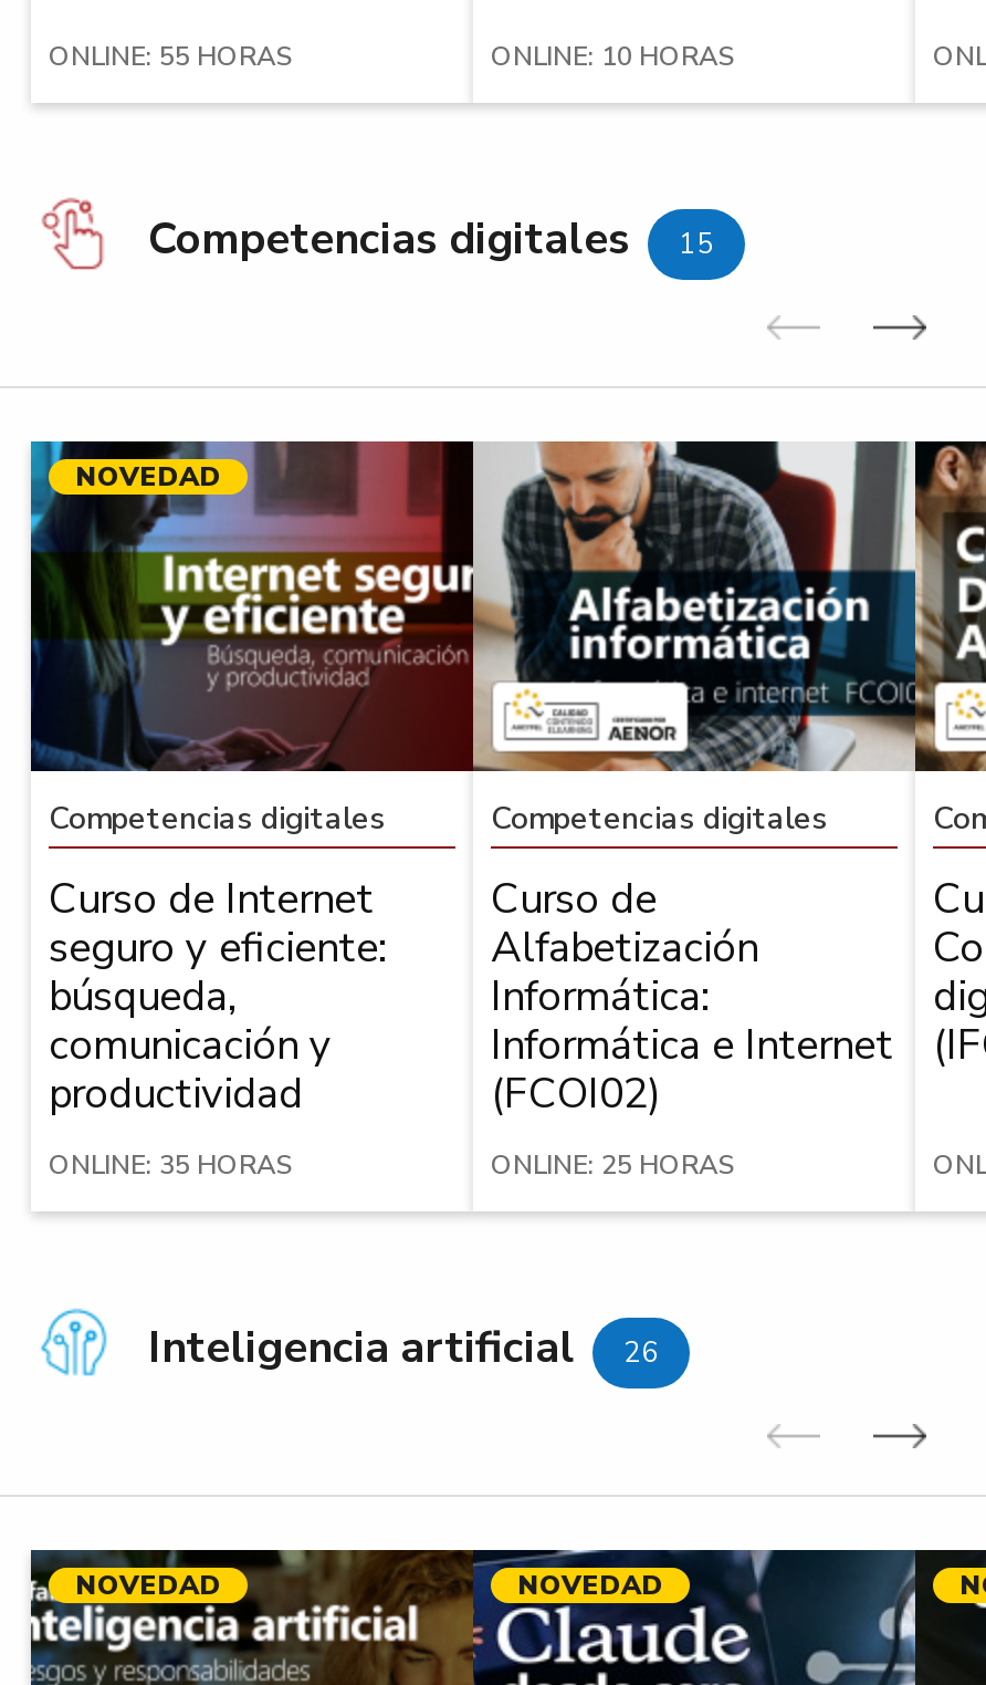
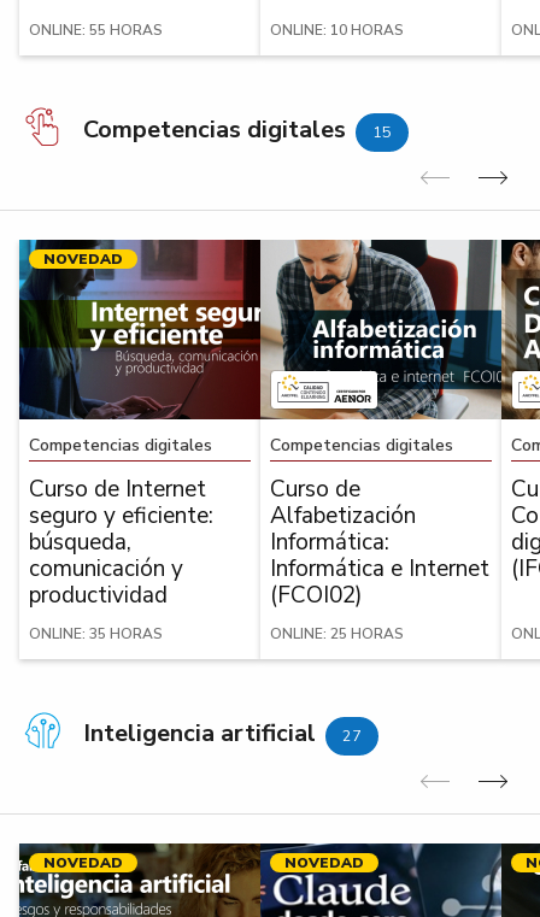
- Inteligencia artificial 26
+ Inteligencia artificial 27
